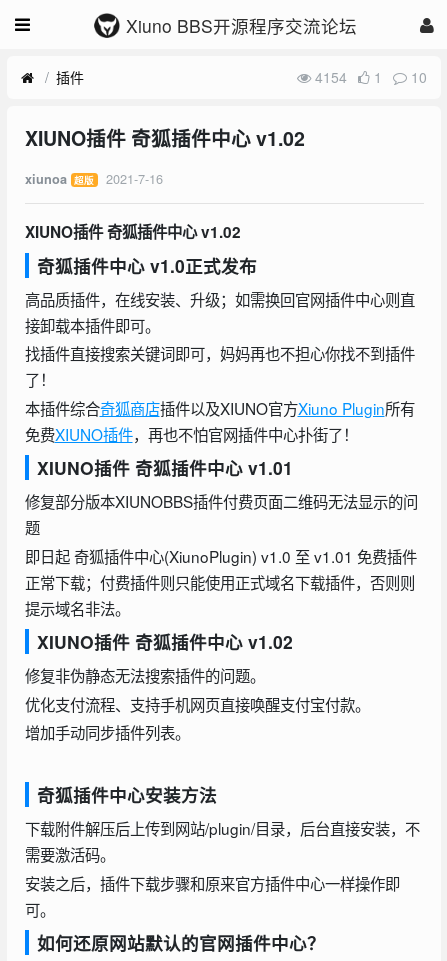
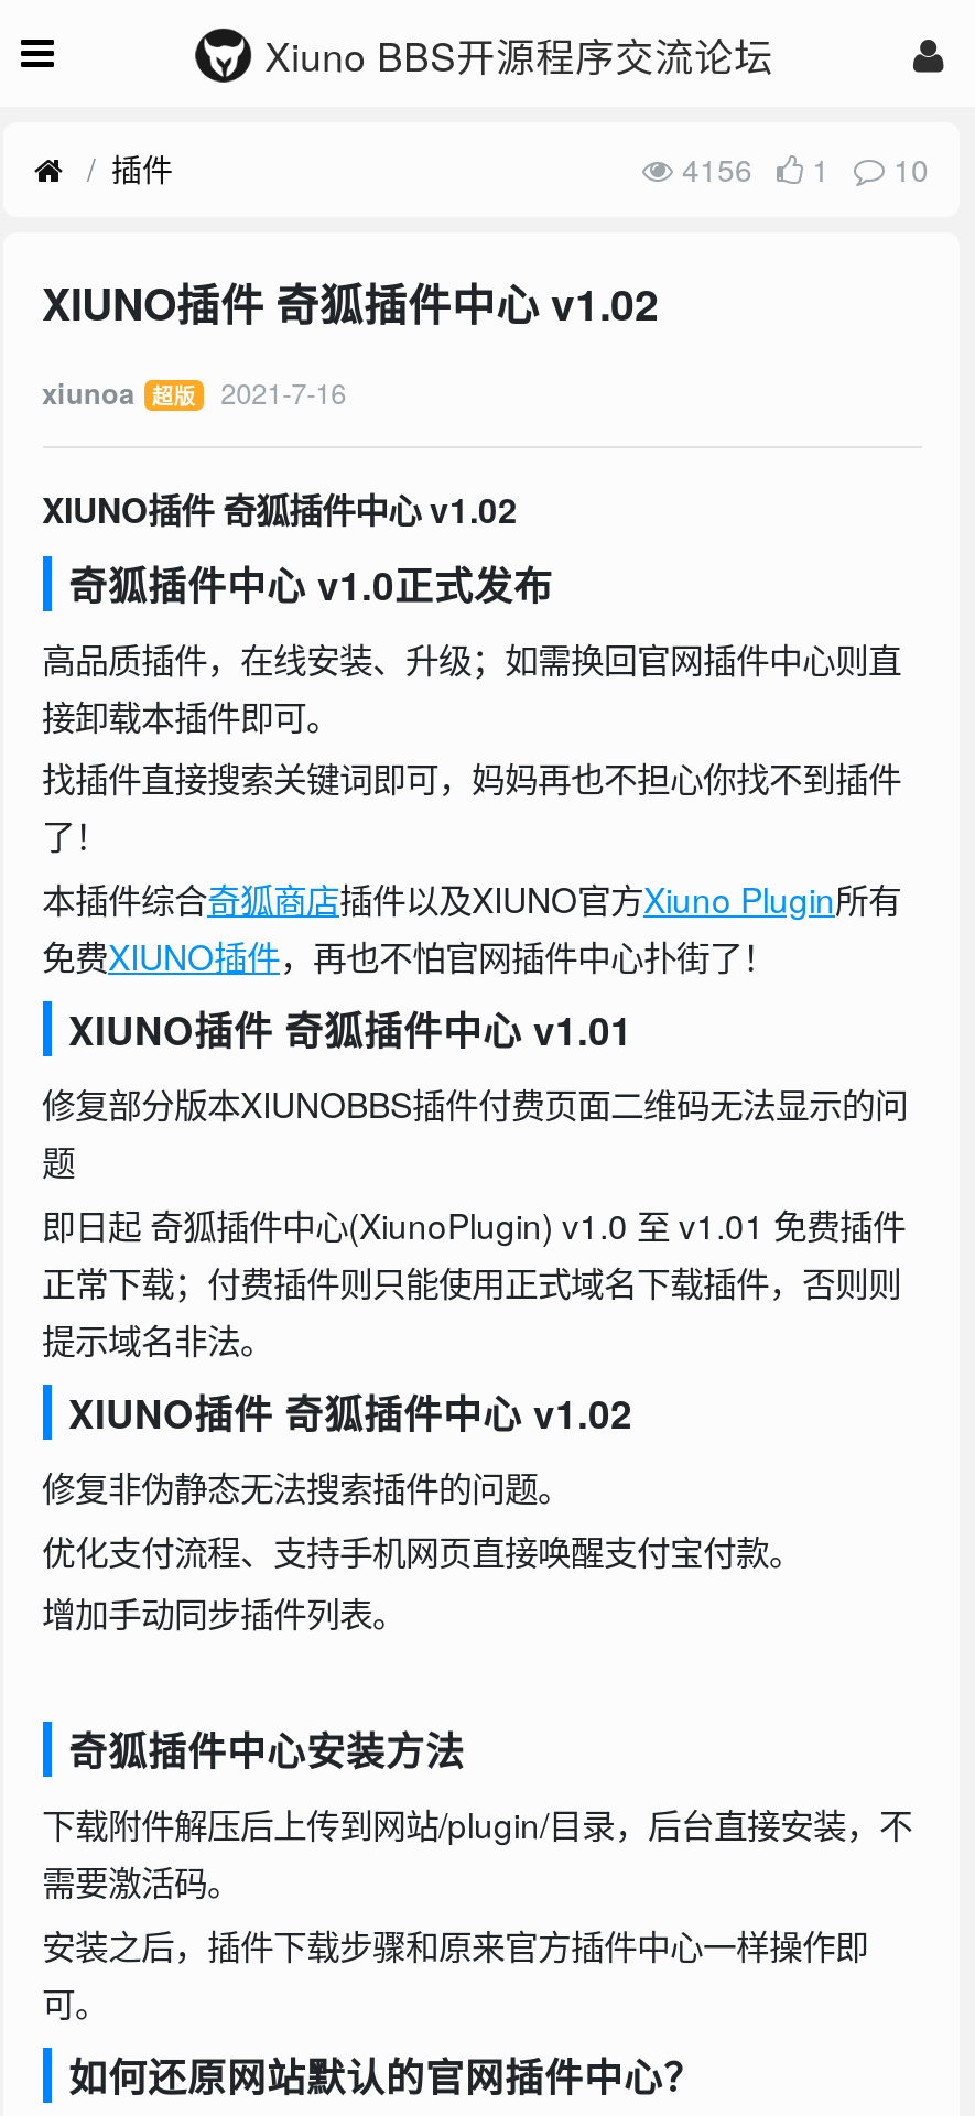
- 4154 1 10
+ 4156 1 10
